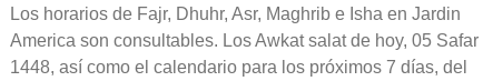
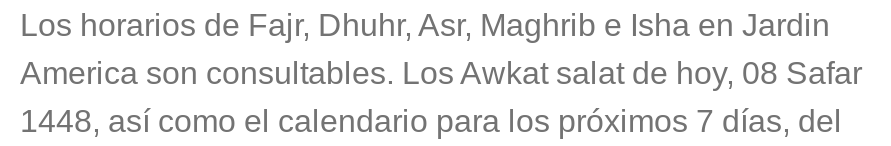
- America son consultables. Los Awkat salat de hoy, 05 Safar
+ America son consultables. Los Awkat salat de hoy, 08 Safar
